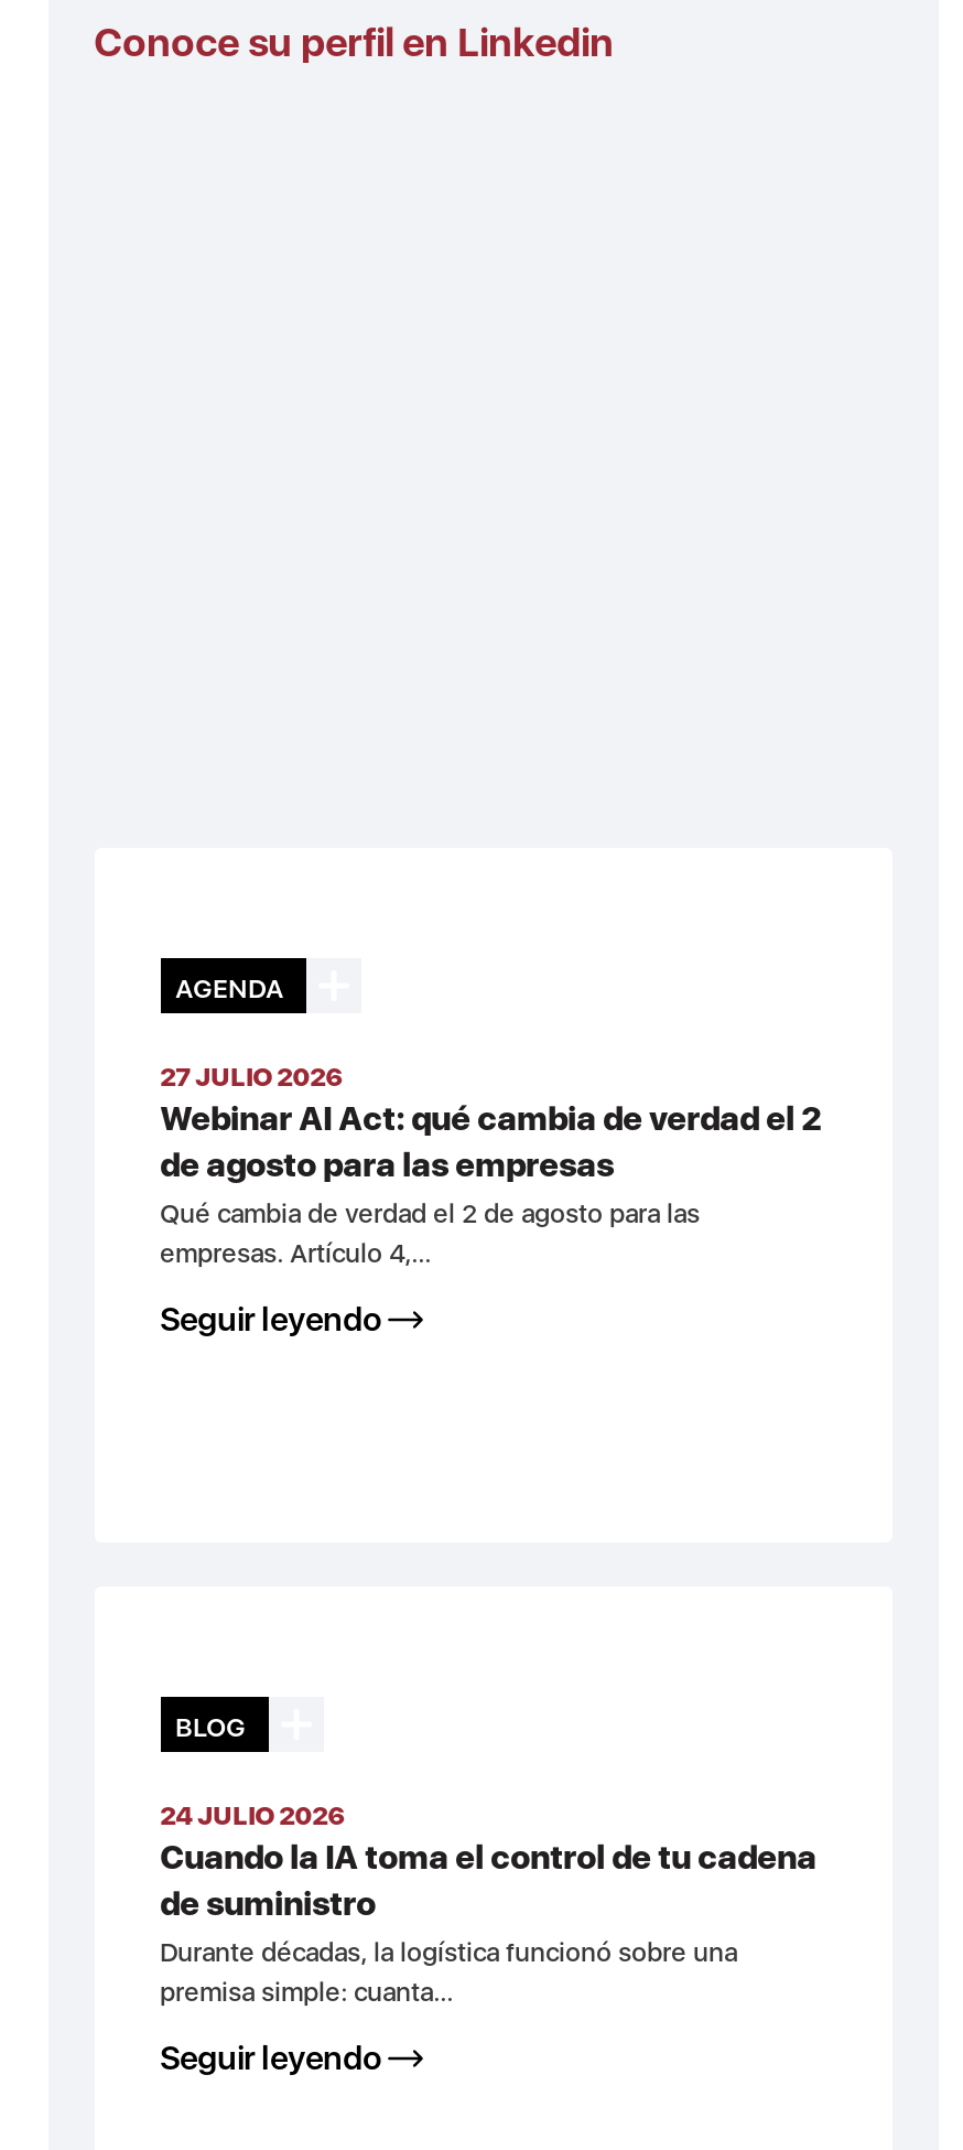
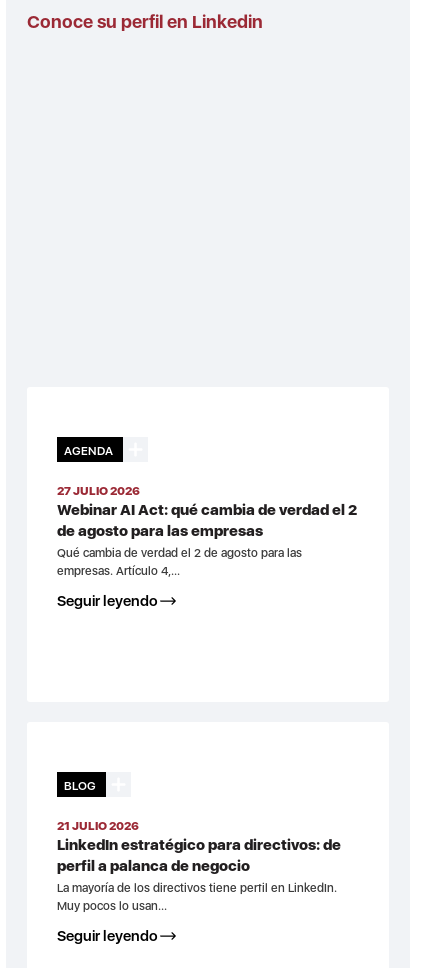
- 24 JULIO 2026
- Cuando la IA toma el control de tu cadena
- de suministro
- Durante décadas, la logística funcionó sobre una
- premisa simple: cuanta...
+ 21 JULIO 2026
+ LinkedIn estratégico para directivos: de
+ perfil a palanca de negocio
+ La mayoría de los directivos tiene perfil en LinkedIn.
+ Muy pocos lo usan...
